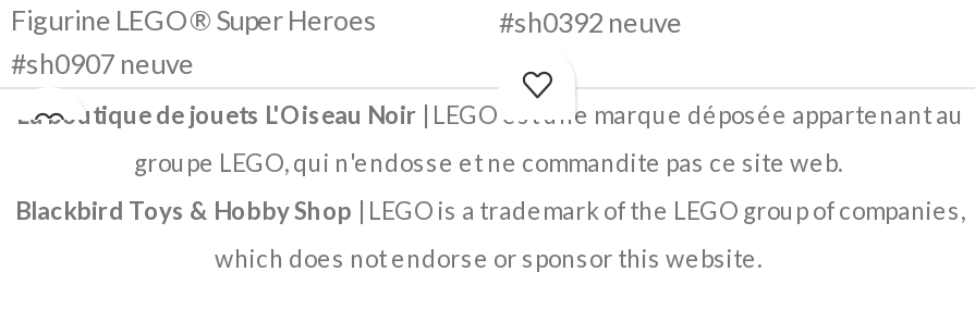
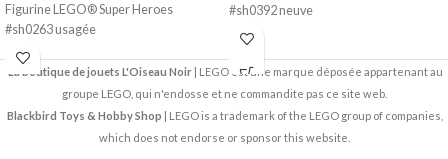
- #sh0907 neuve
+ #sh0263 usagée
